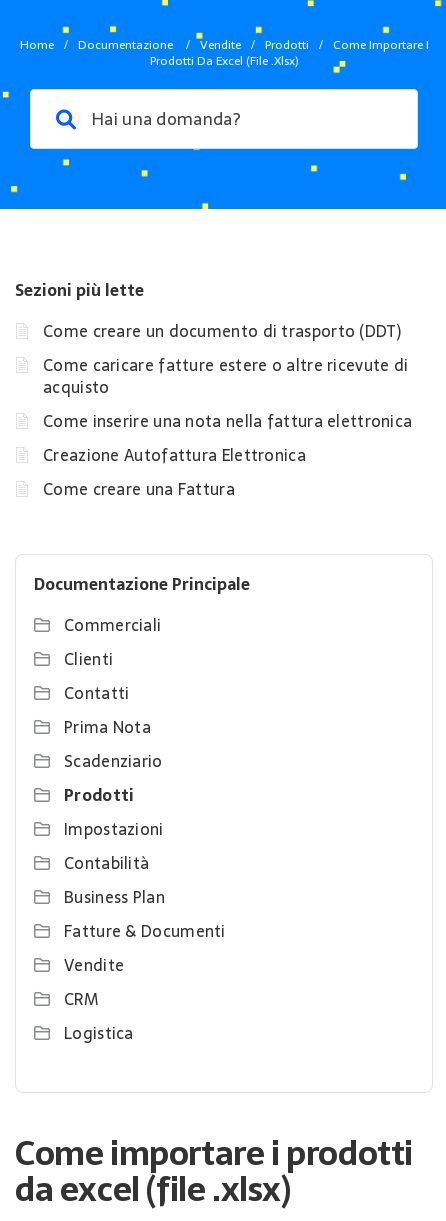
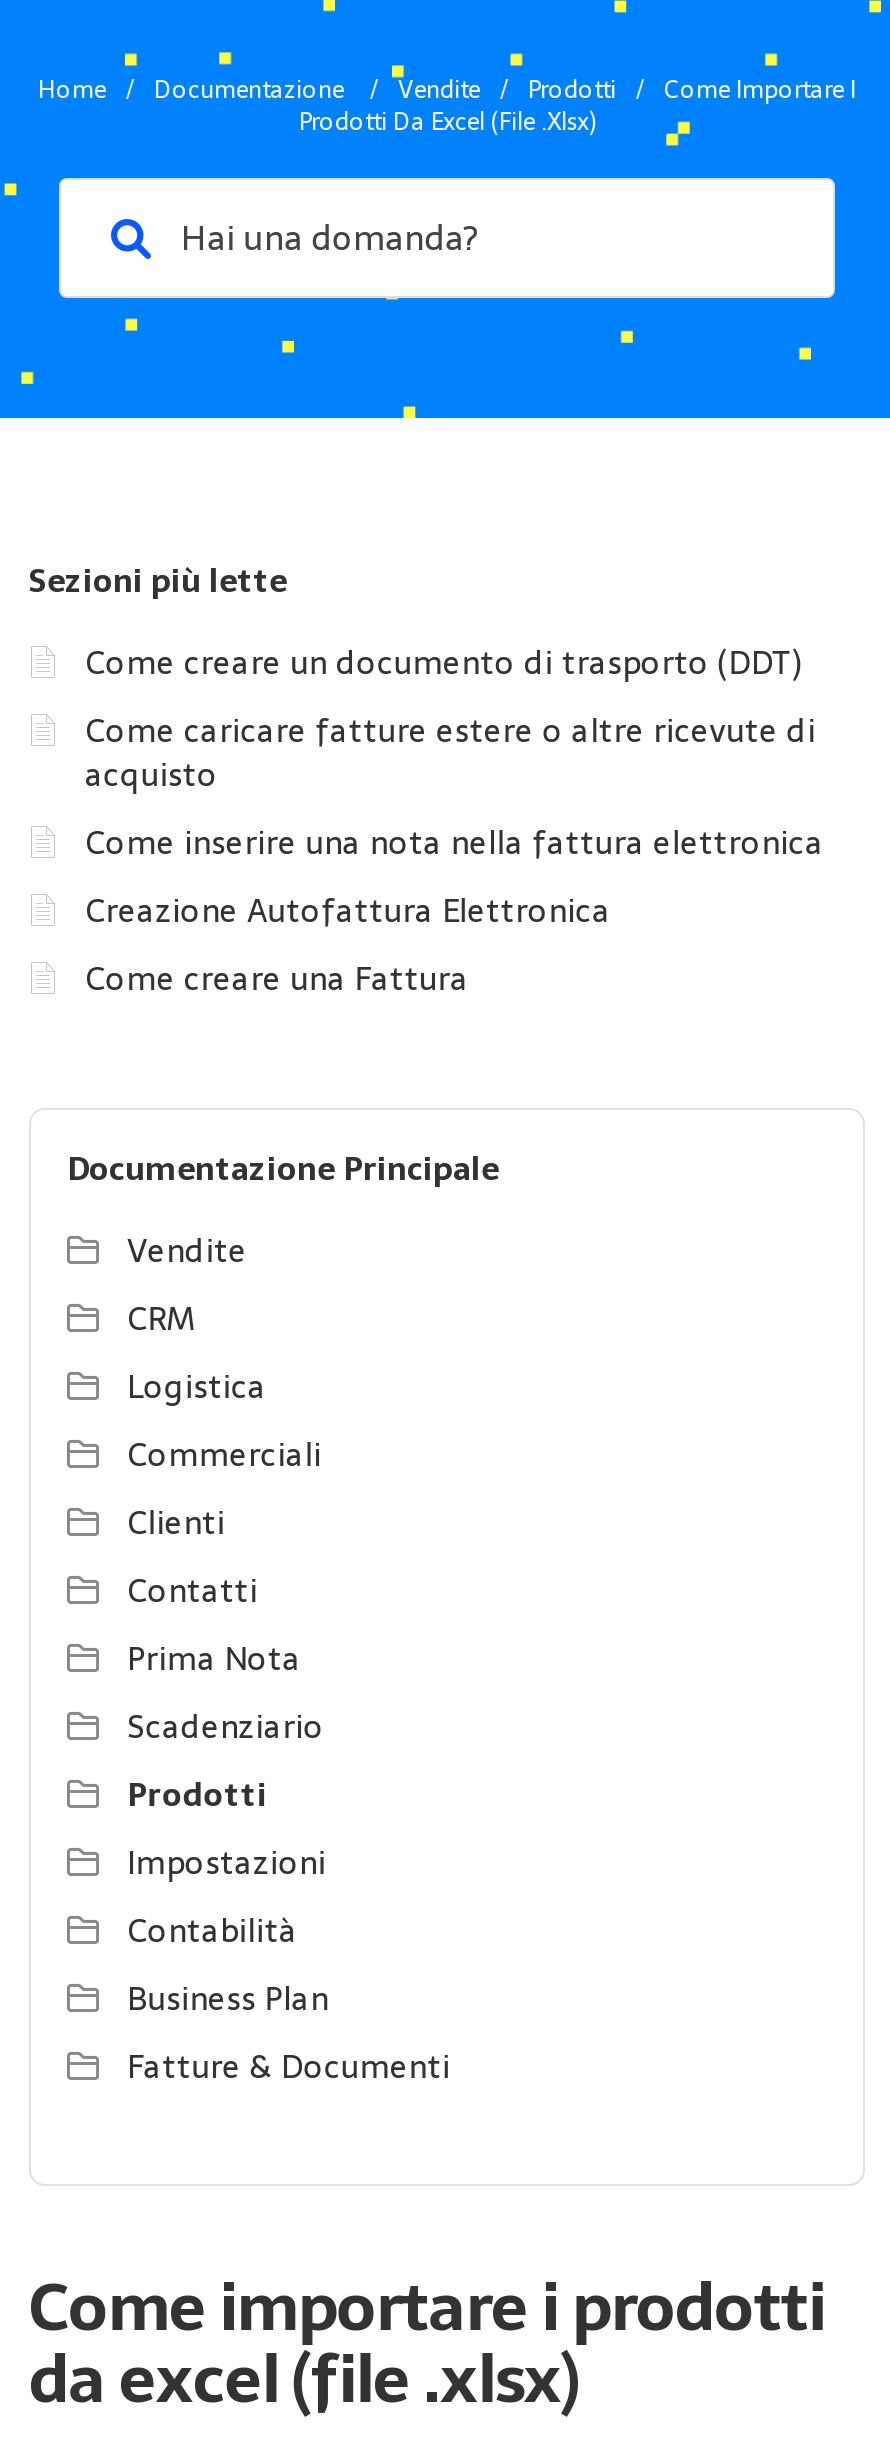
moved down: Commerciali | Clienti | Contatti | ... | Business Plan | Fatture & Documenti

moved up: Vendite | CRM | Logistica
